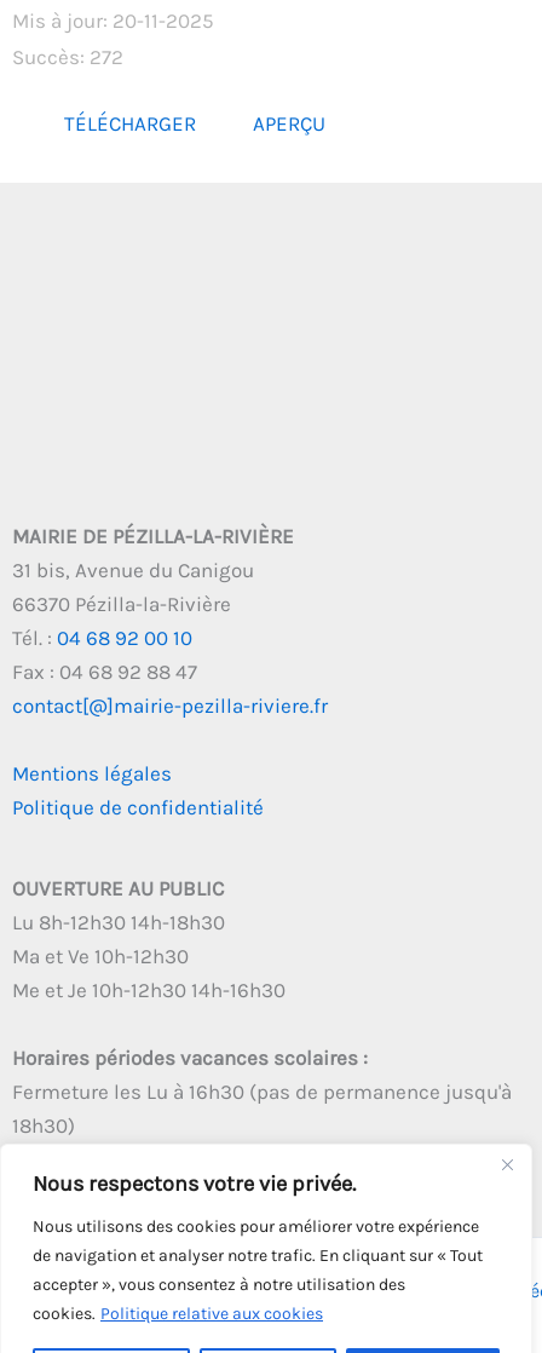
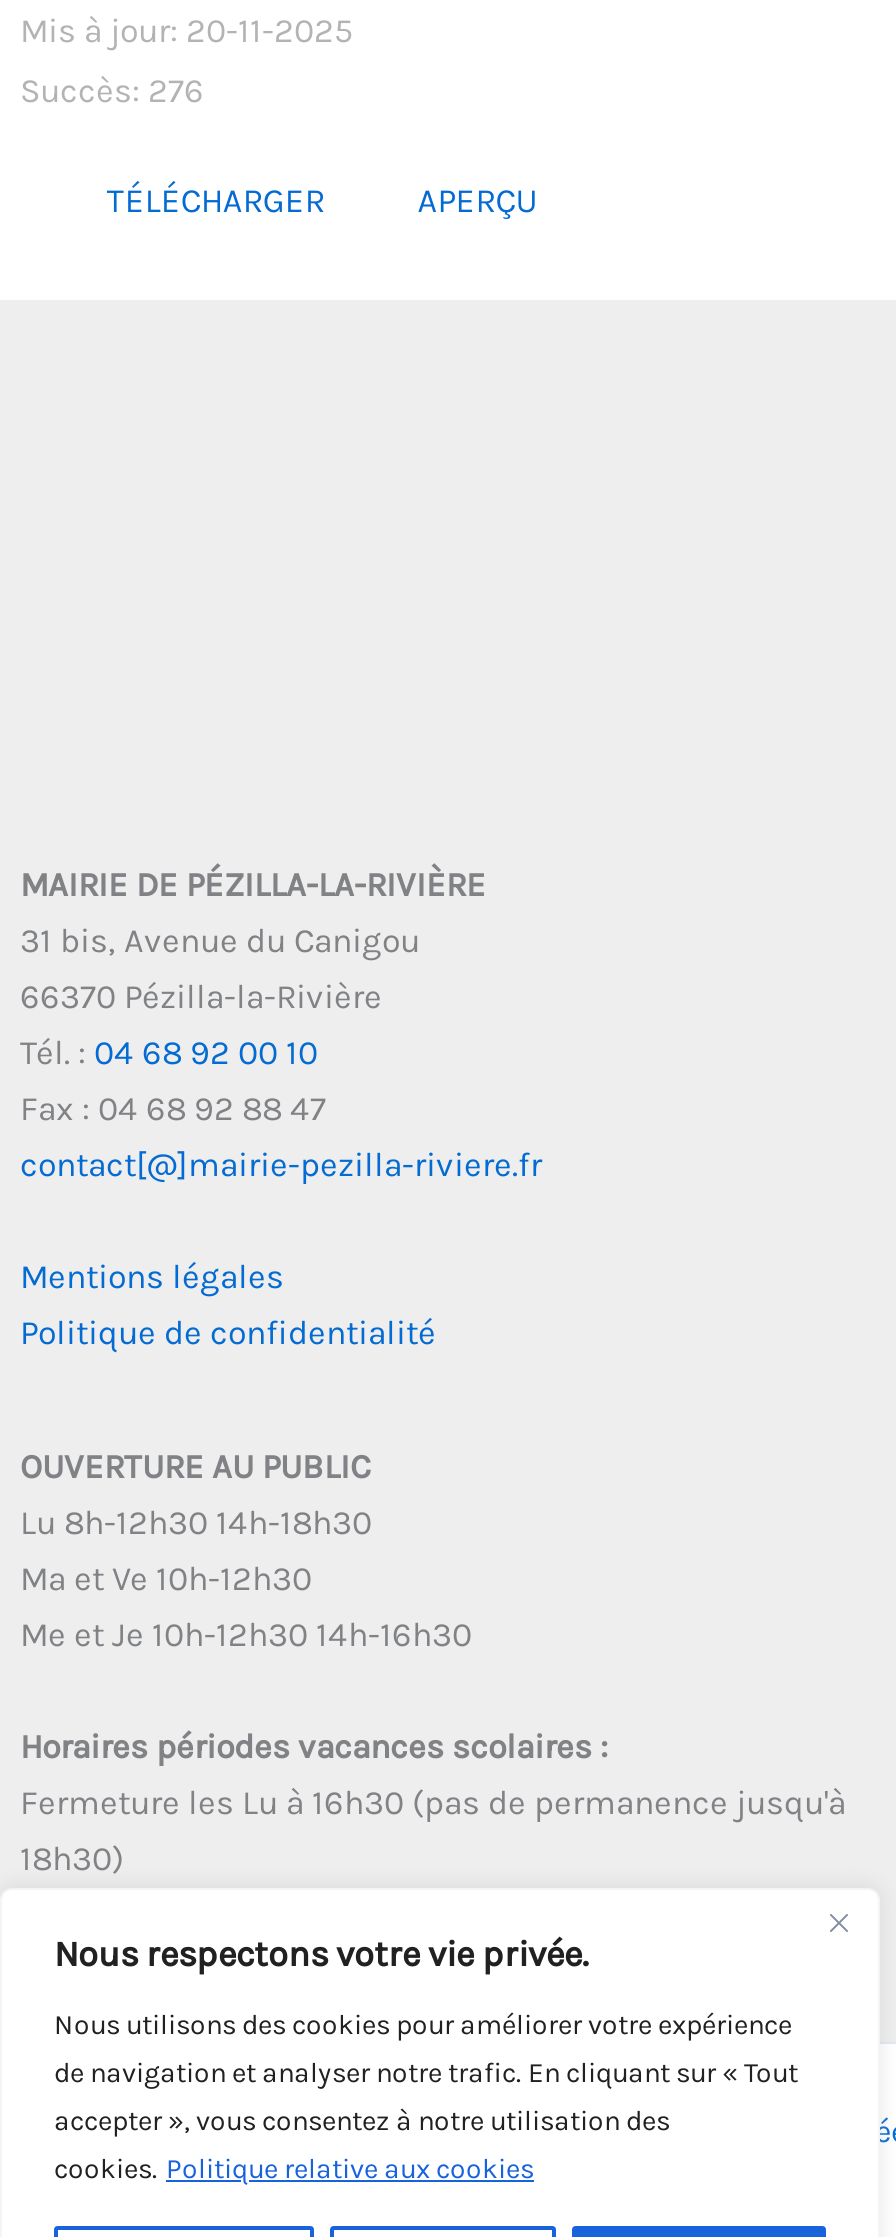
- Succès: 272
+ Succès: 276
